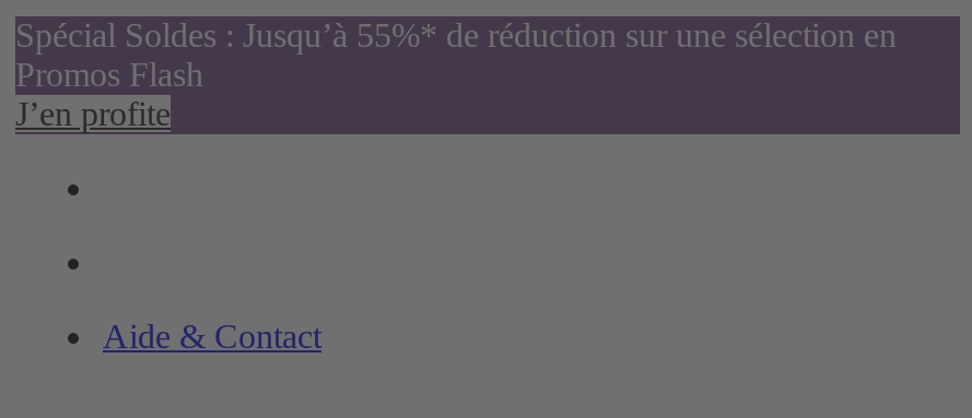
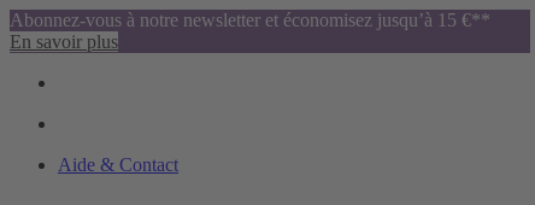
- Spécial Soldes : Jusqu’à 55%* de réduction sur une sélection en
- Promos Flash
- J’en profite
+ Abonnez-vous à notre newsletter et économisez jusqu’à 15 €**
+ En savoir plus
